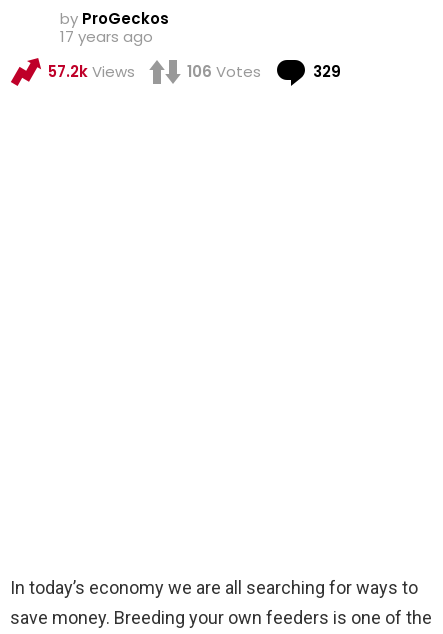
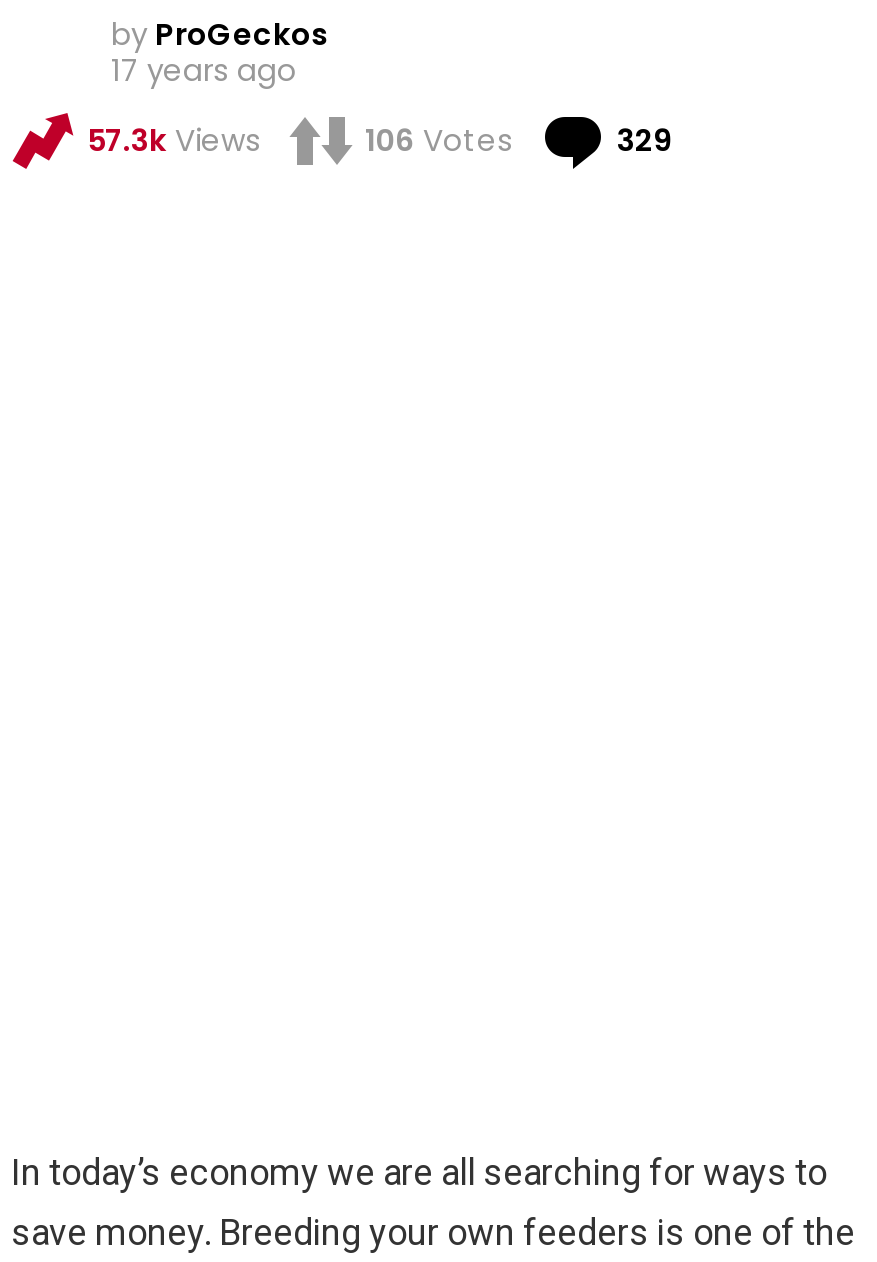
- 57.2k Views
+ 57.3k Views
